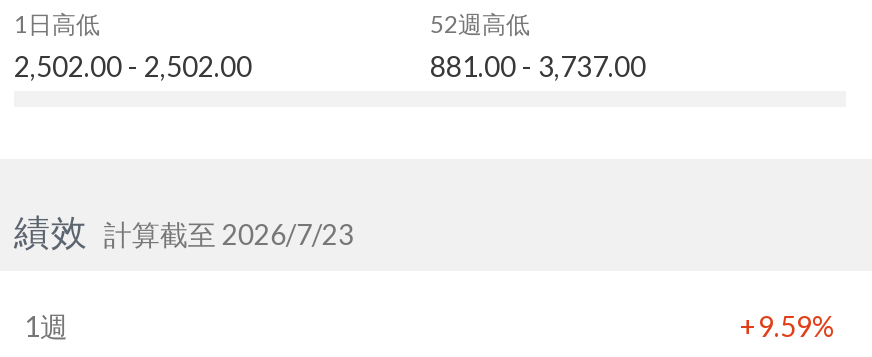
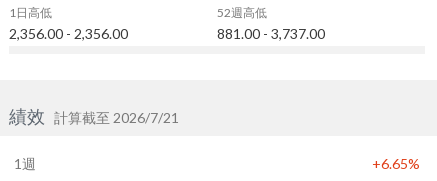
- 2,502.00 - 2,502.00
+ 2,356.00 - 2,356.00

- 績效 計算截至 2026/7/23
+ 績效 計算截至 2026/7/21

- +9.59%
+ +6.65%
